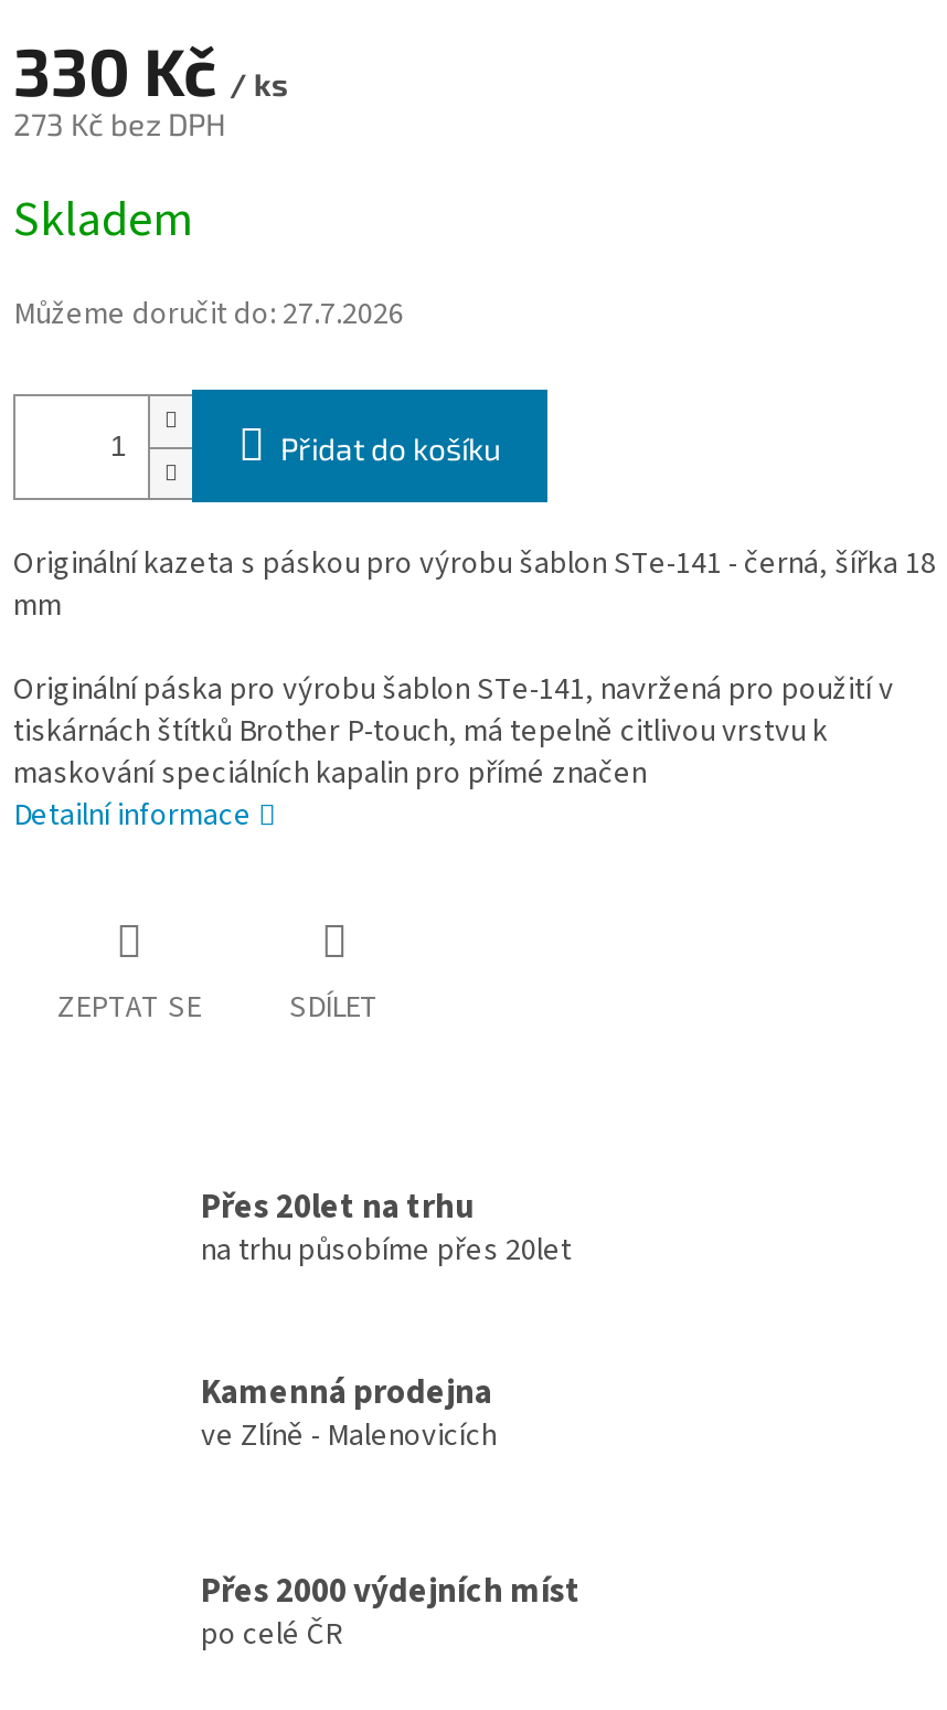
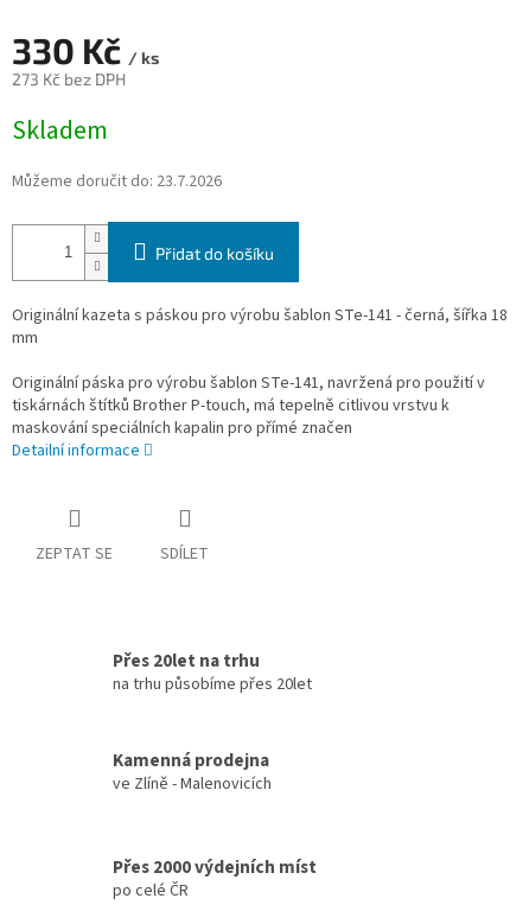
- Můžeme doručit do: 27.7.2026
+ Můžeme doručit do: 23.7.2026
